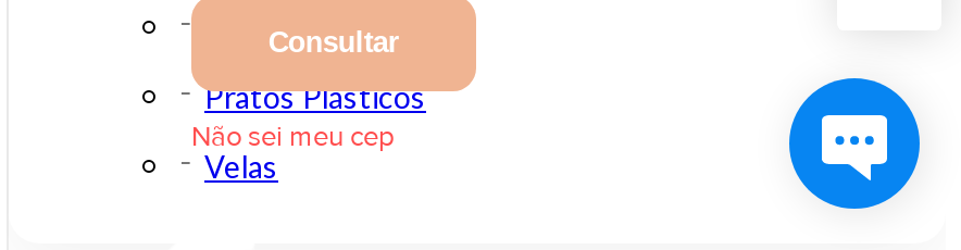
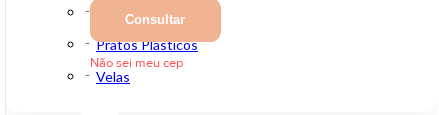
- [image]
